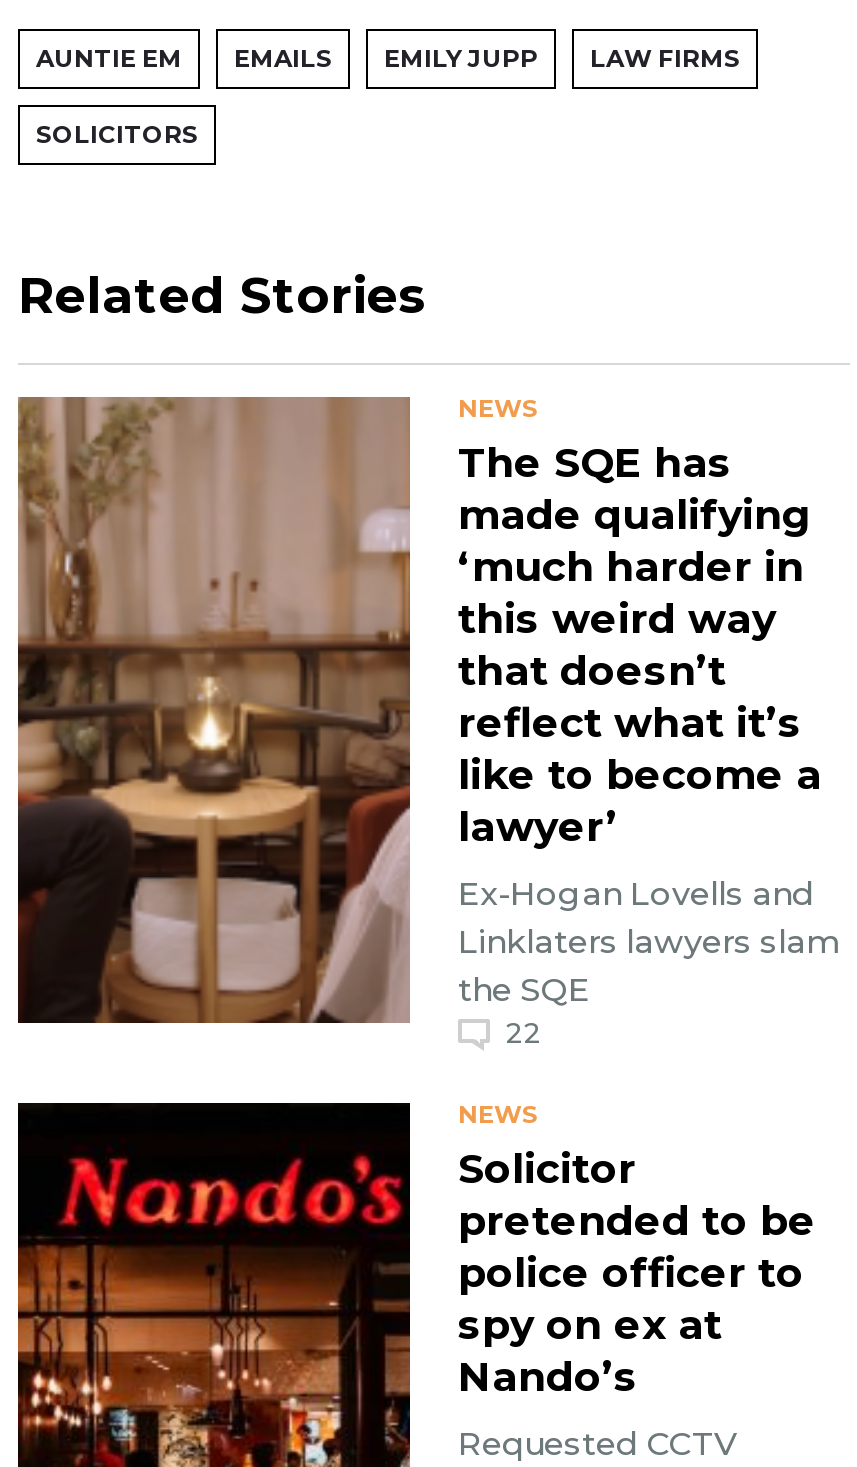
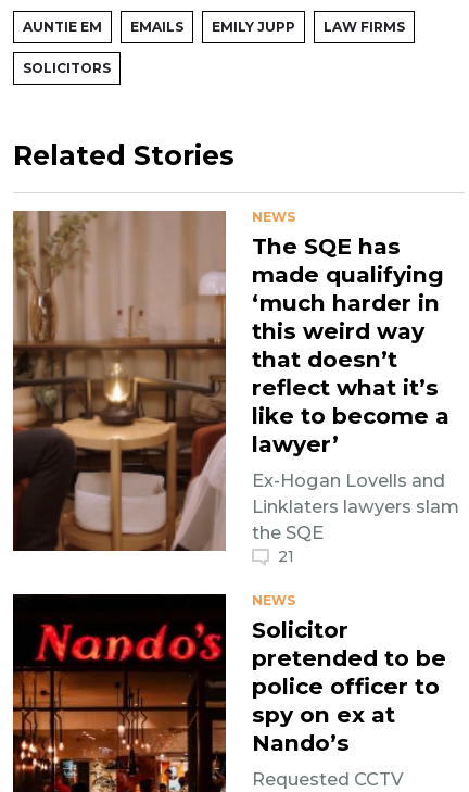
- 22
+ 21
